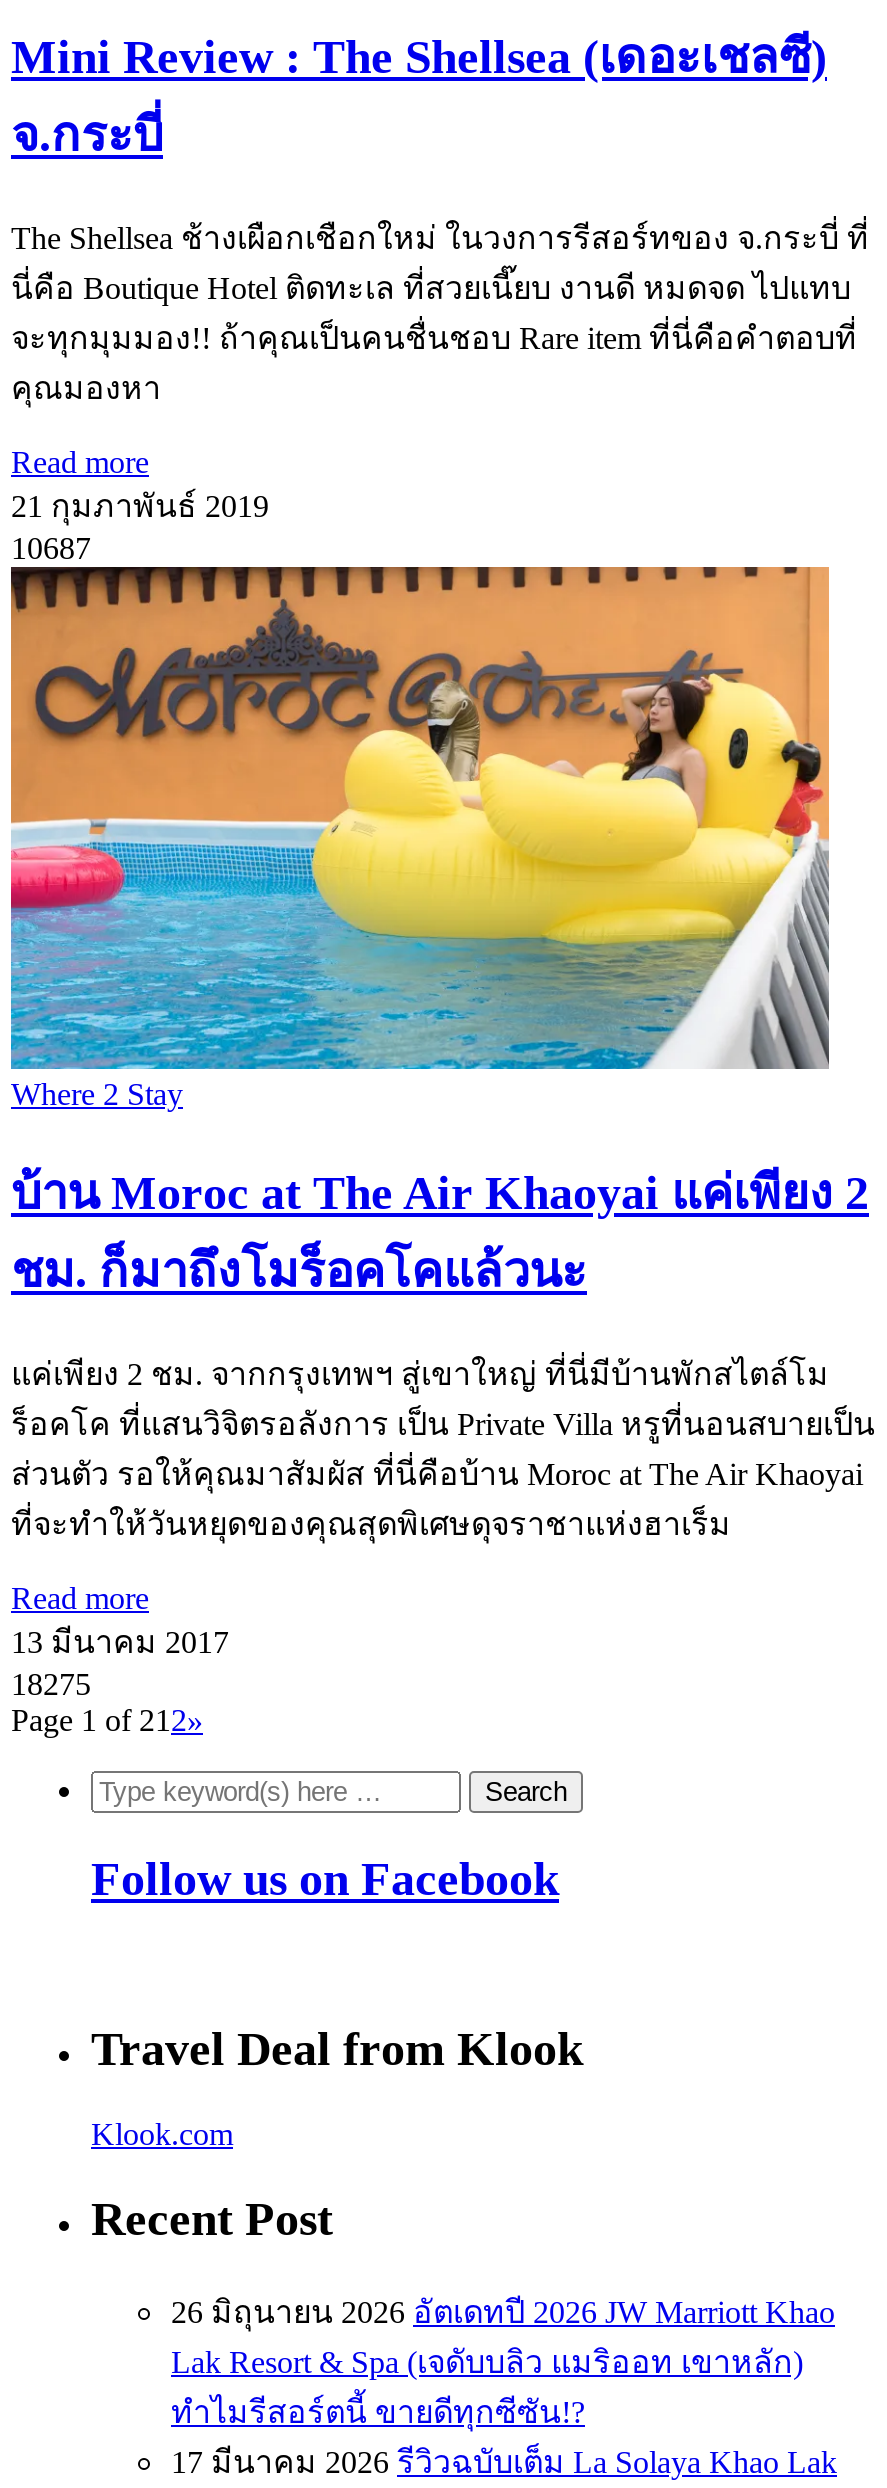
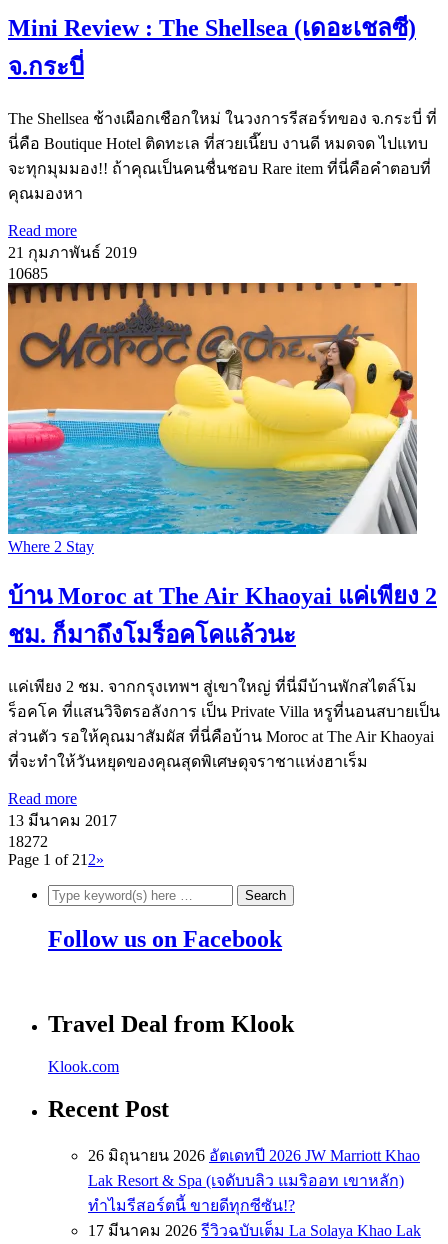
- 10687
+ 10685

- 18275
+ 18272
